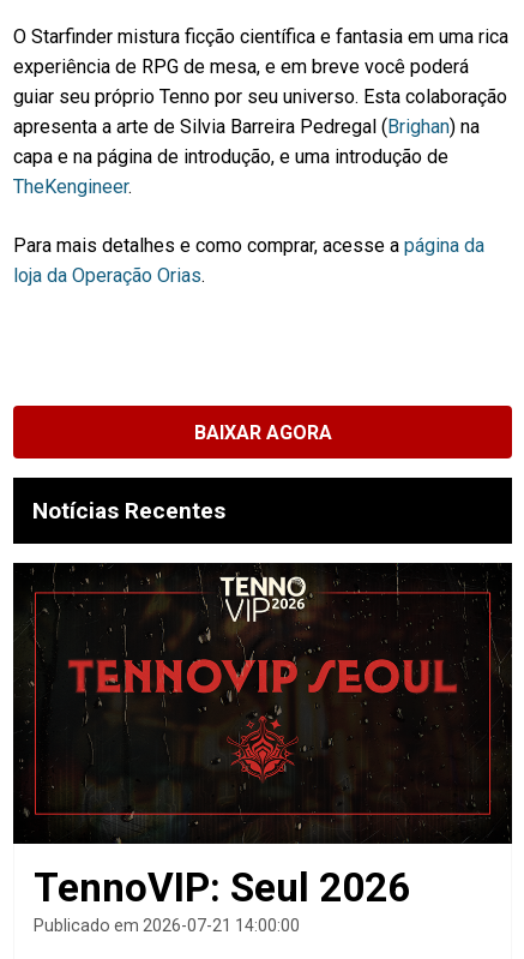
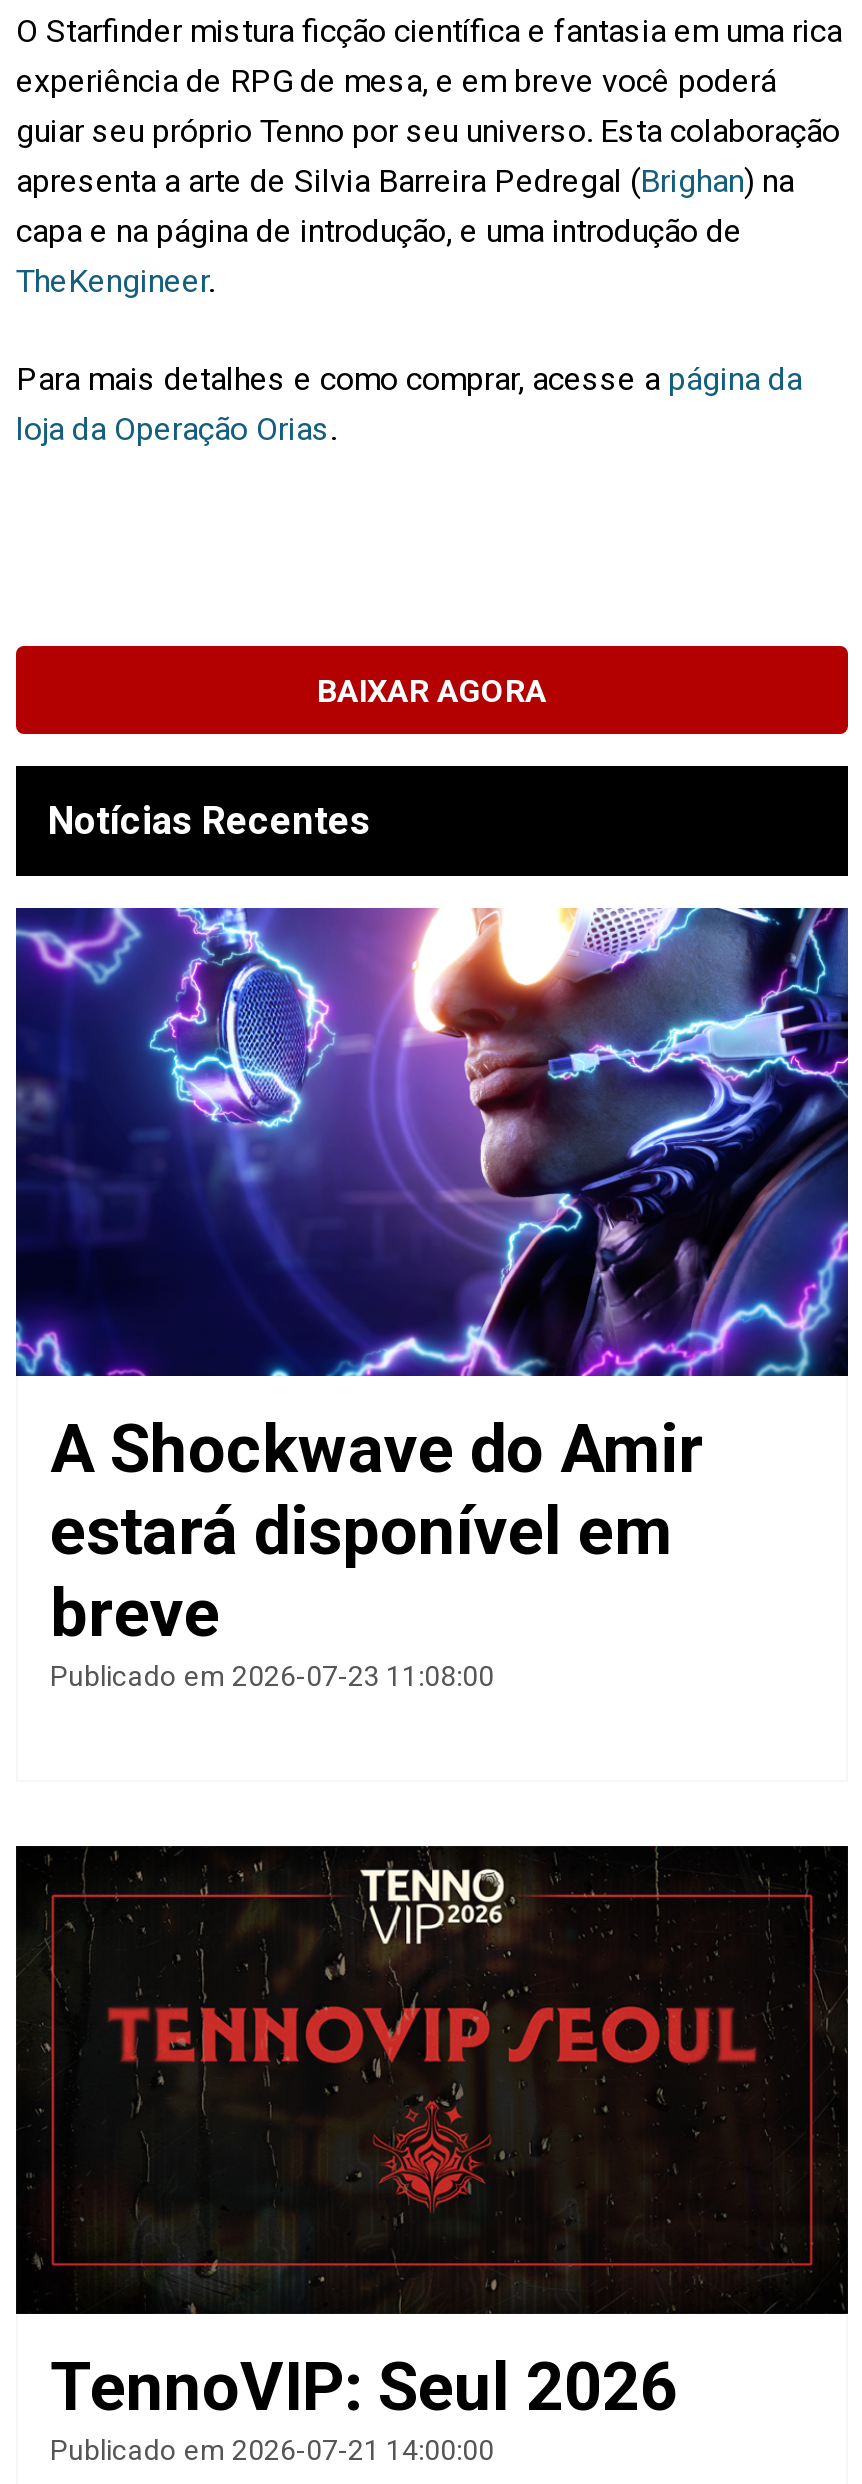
+ [image]
+ A Shockwave do Amir
+ estará disponível em
+ breve
+ Publicado em 2026-07-23 11:08:00
